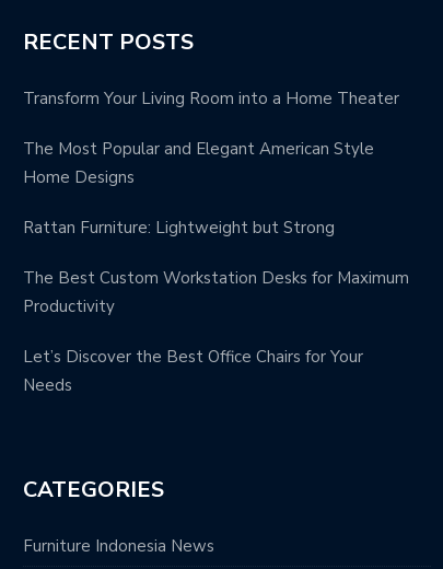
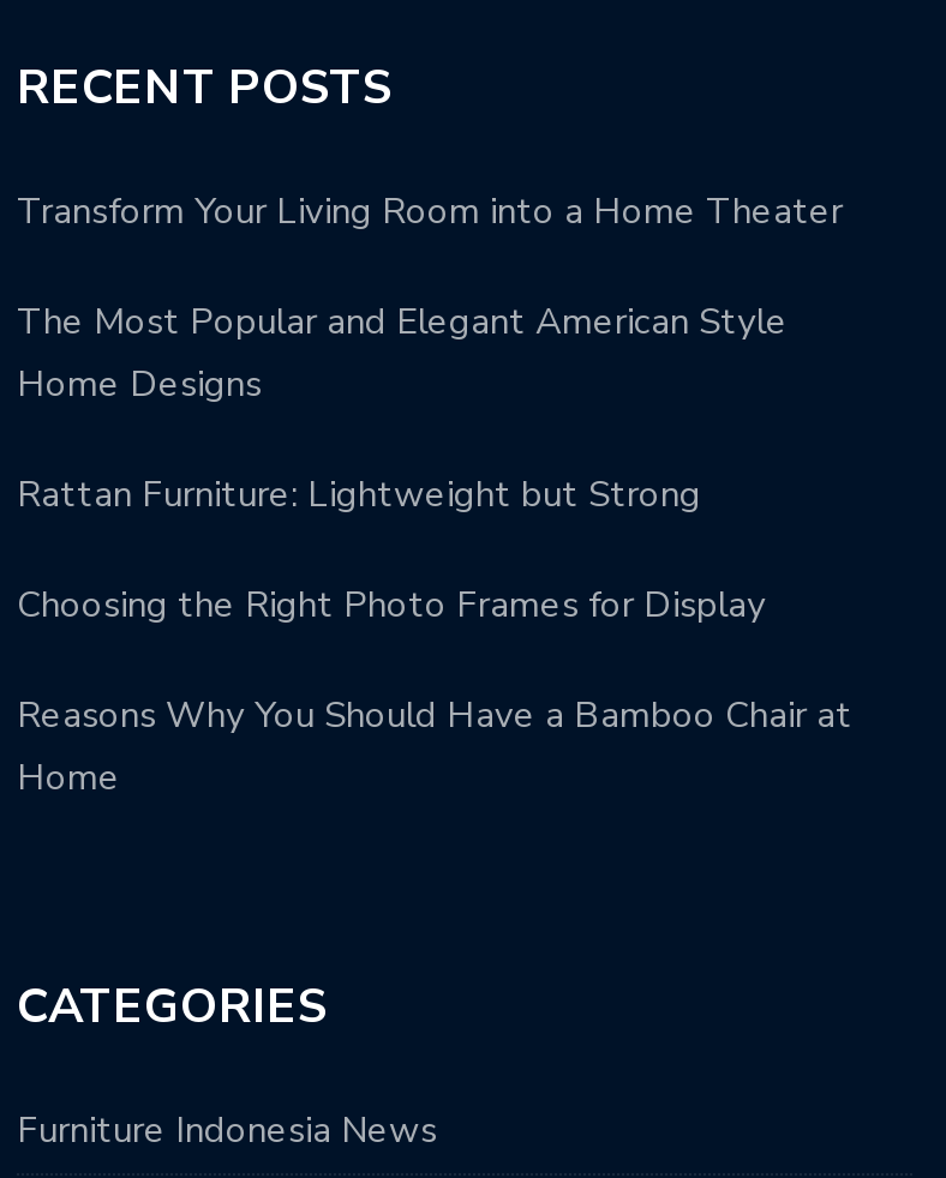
- The Best Custom Workstation Desks for Maximum
- Productivity
+ Choosing the Right Photo Frames for Display

- Let’s Discover the Best Office Chairs for Your
- Needs
+ Reasons Why You Should Have a Bamboo Chair at
+ Home
